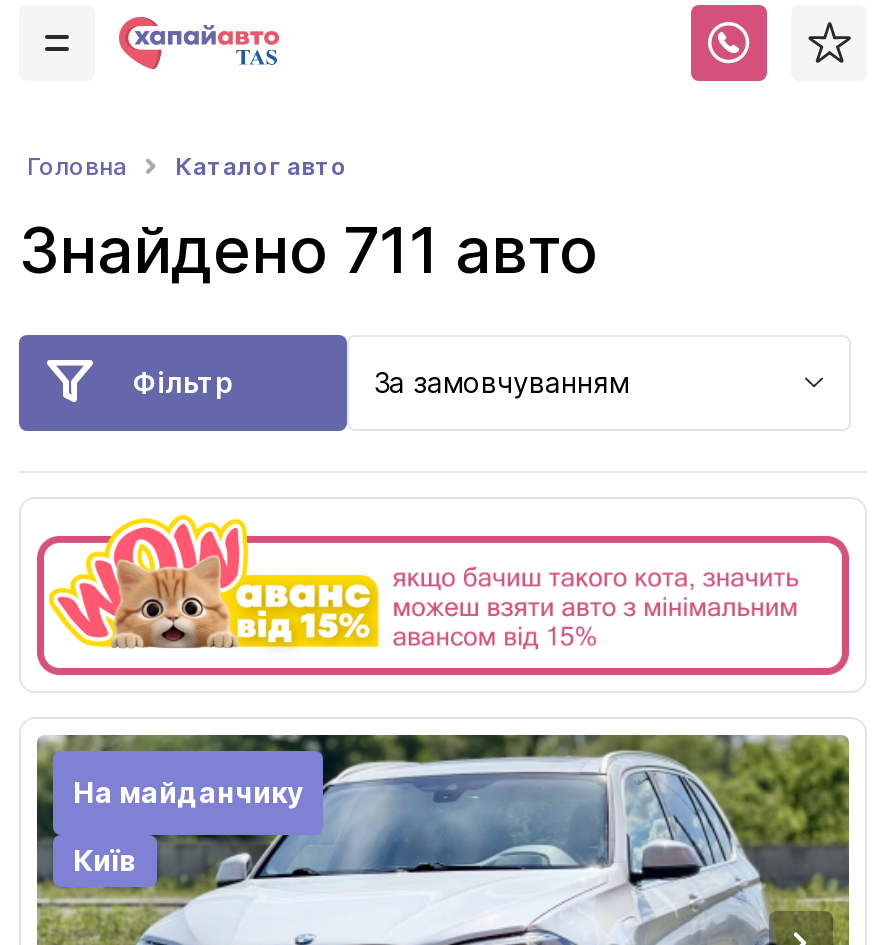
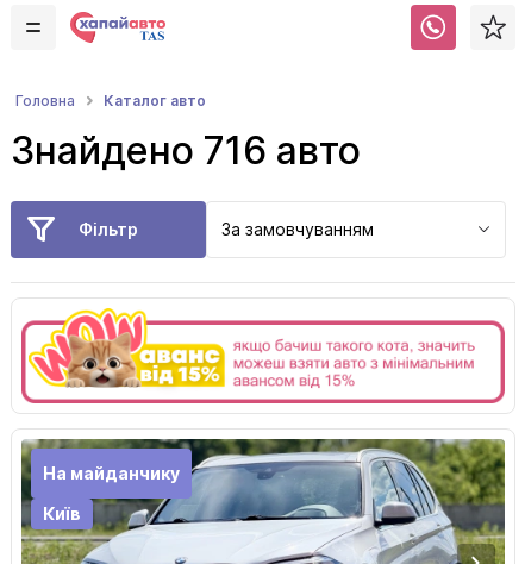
- Знайдено 711 авто
+ Знайдено 716 авто
